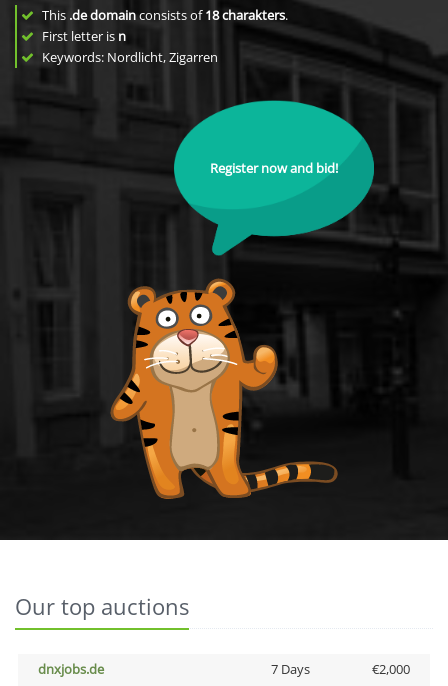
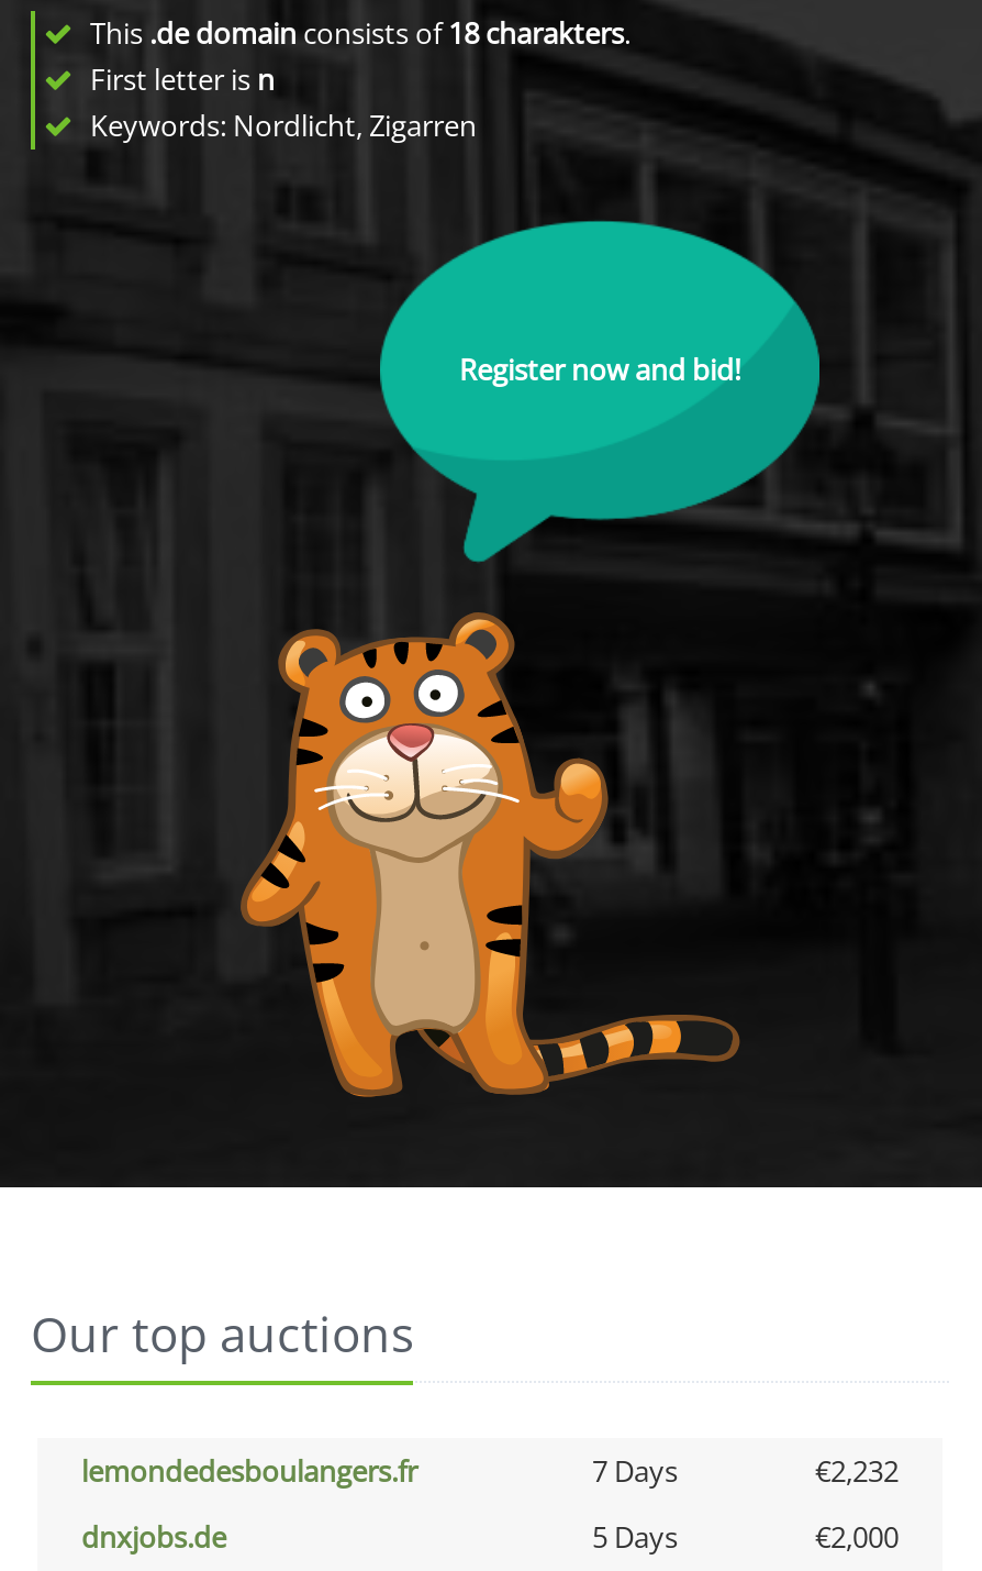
+ lemondedesboulangers.fr
+ 7 Days
+ €2,232

- 7 Days
+ 5 Days
